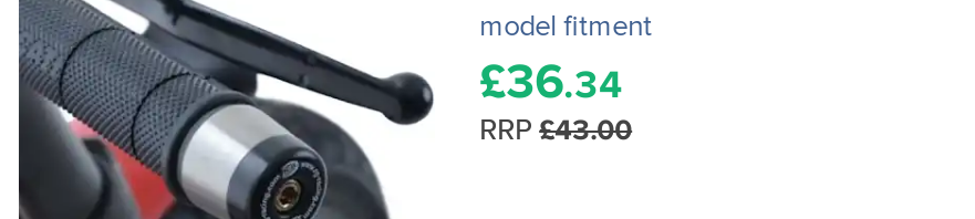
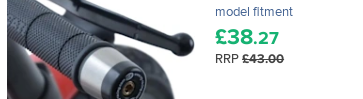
- £36.34
+ £38.27
